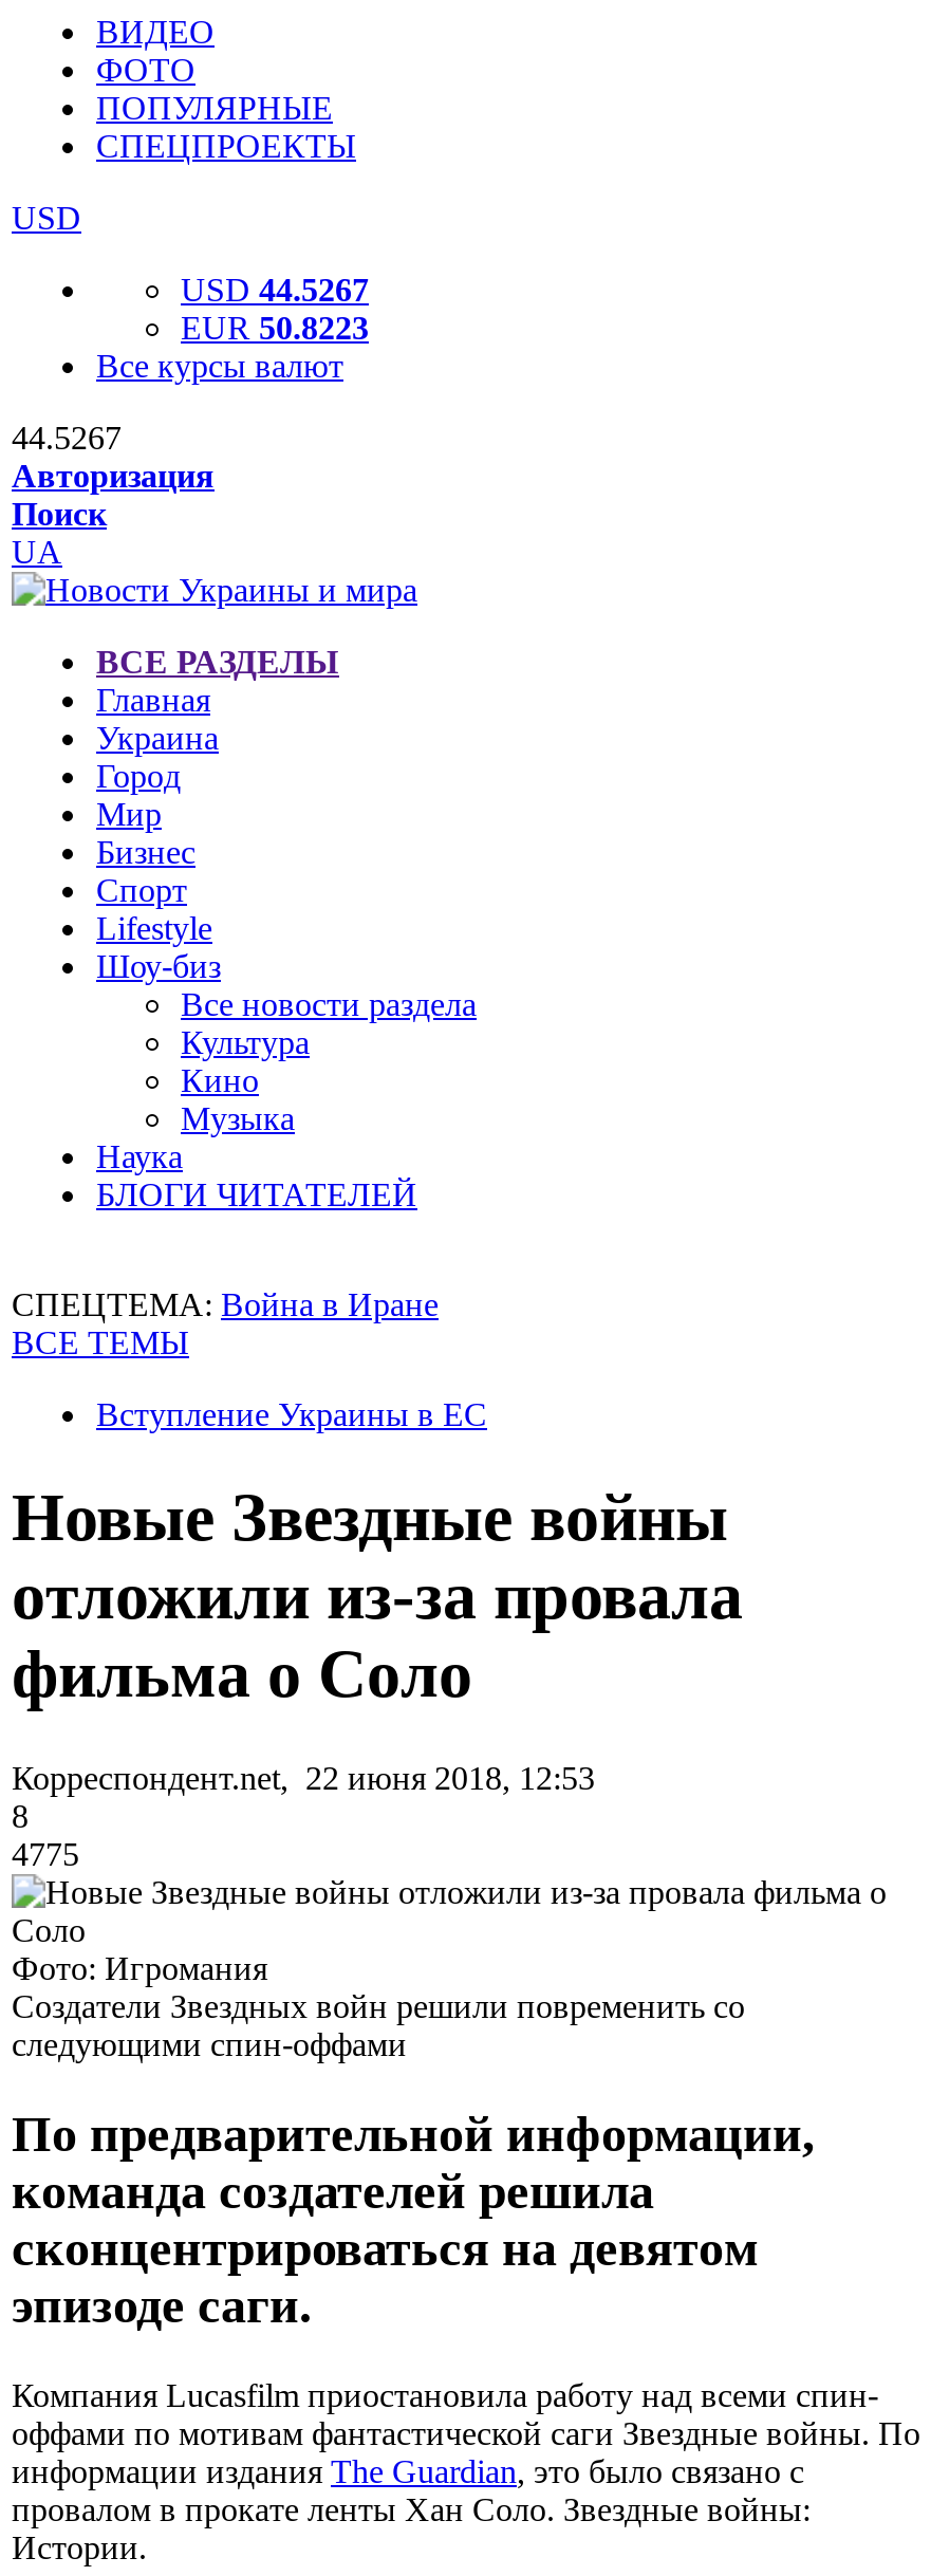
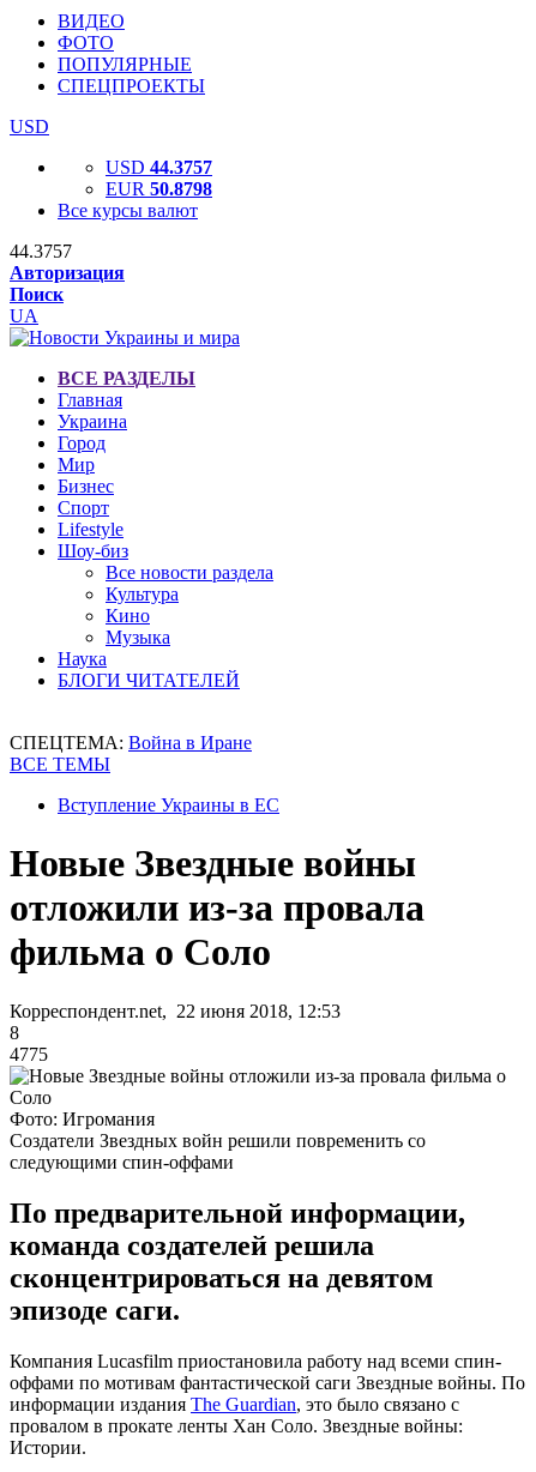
- USD 44.5267
+ USD 44.3757

- EUR 50.8223
+ EUR 50.8798

- 44.5267
+ 44.3757
